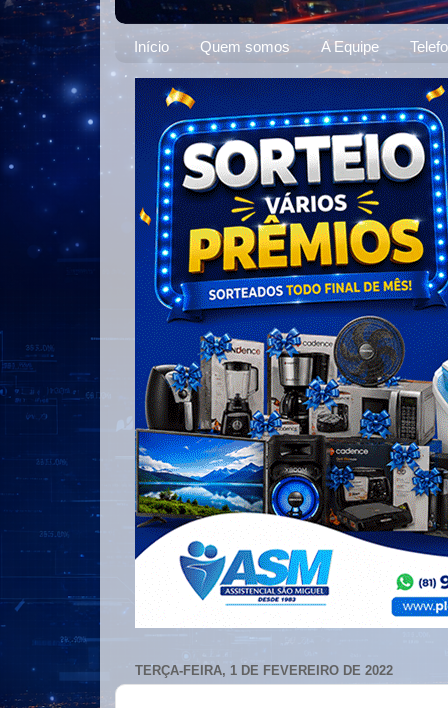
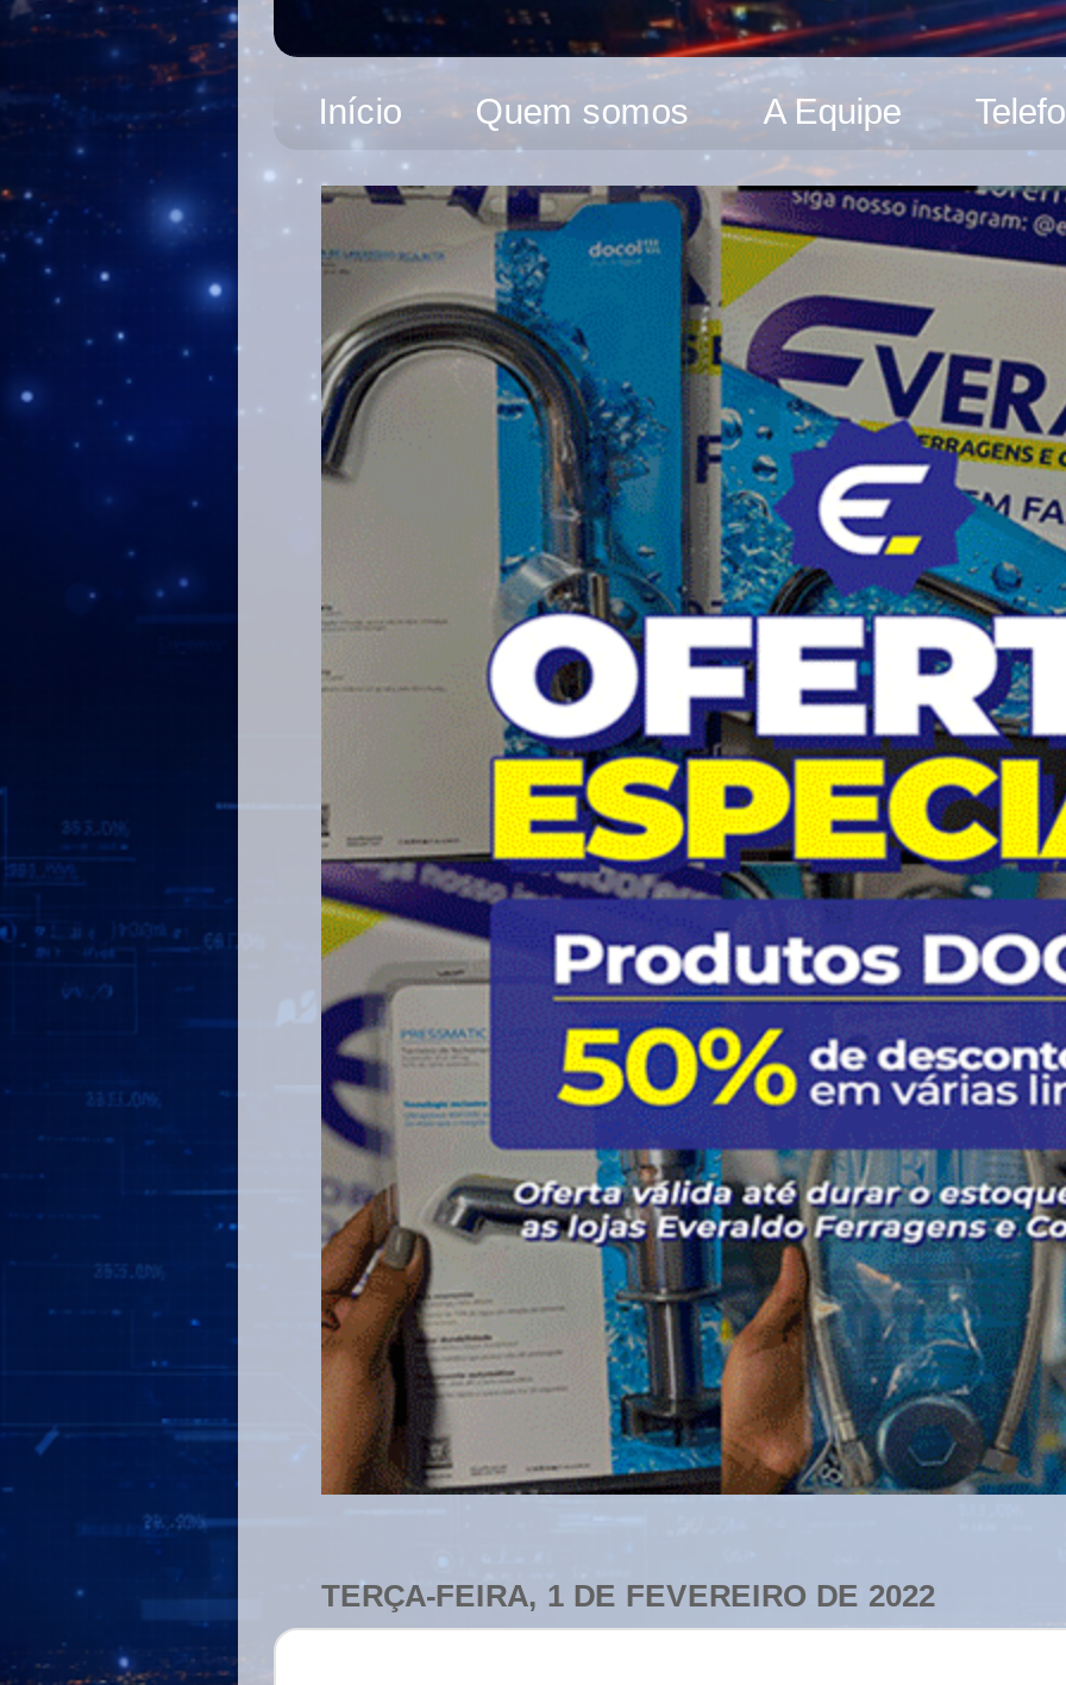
- [image]
+ [image]
